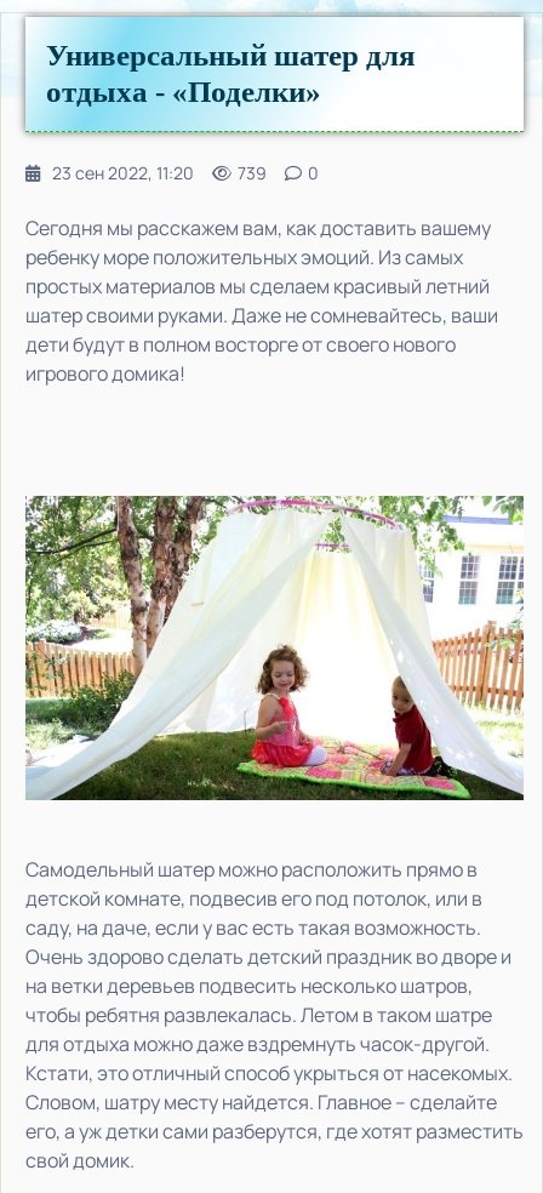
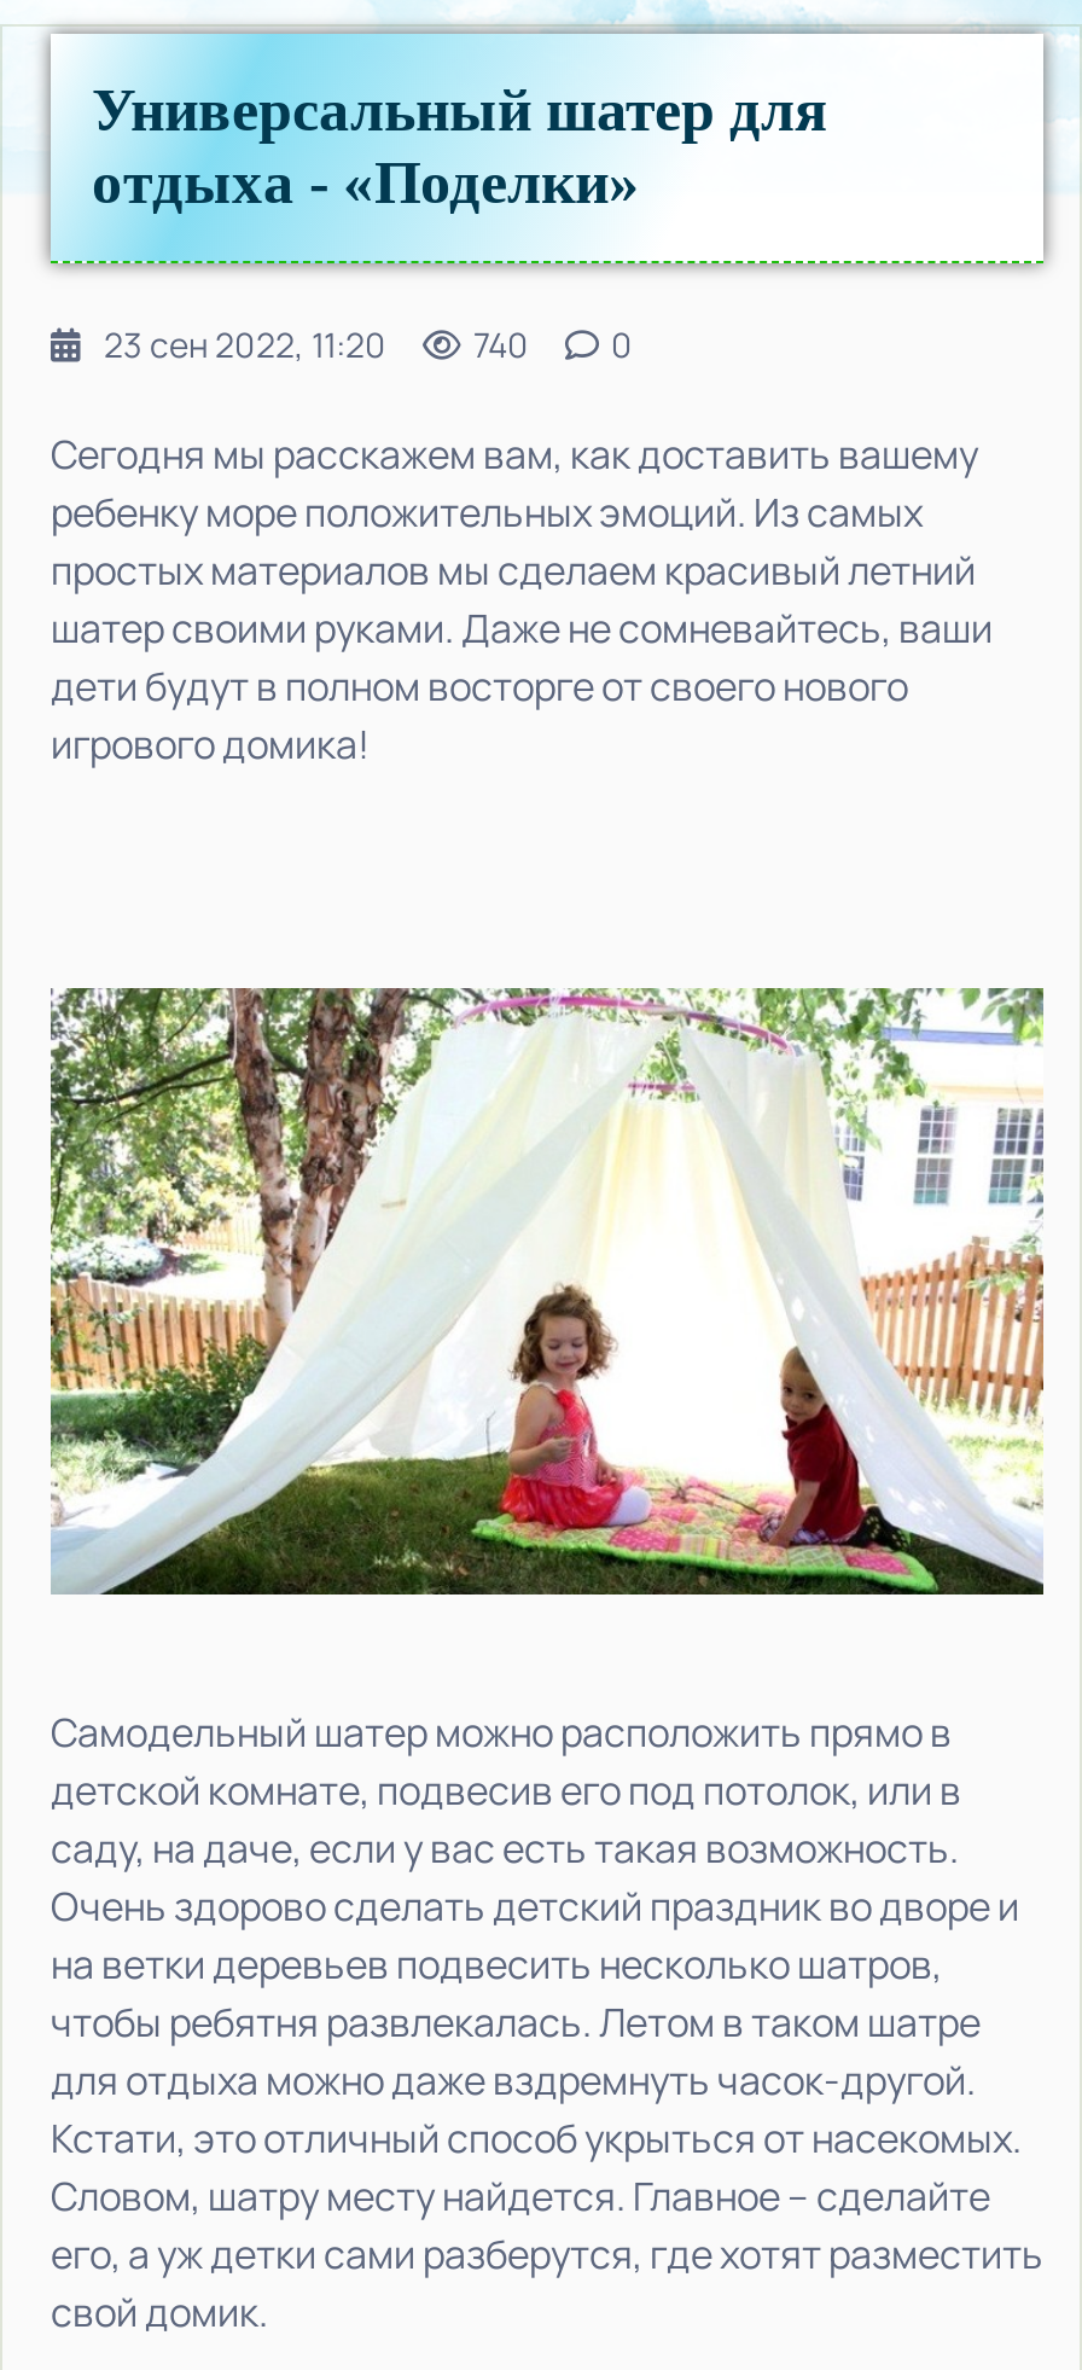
- 23 сен 2022, 11:20 739 0
+ 23 сен 2022, 11:20 740 0
